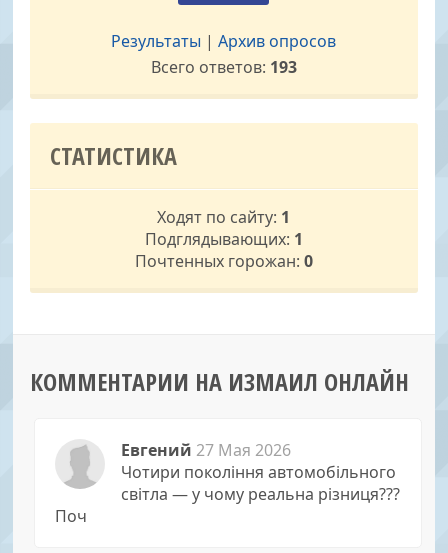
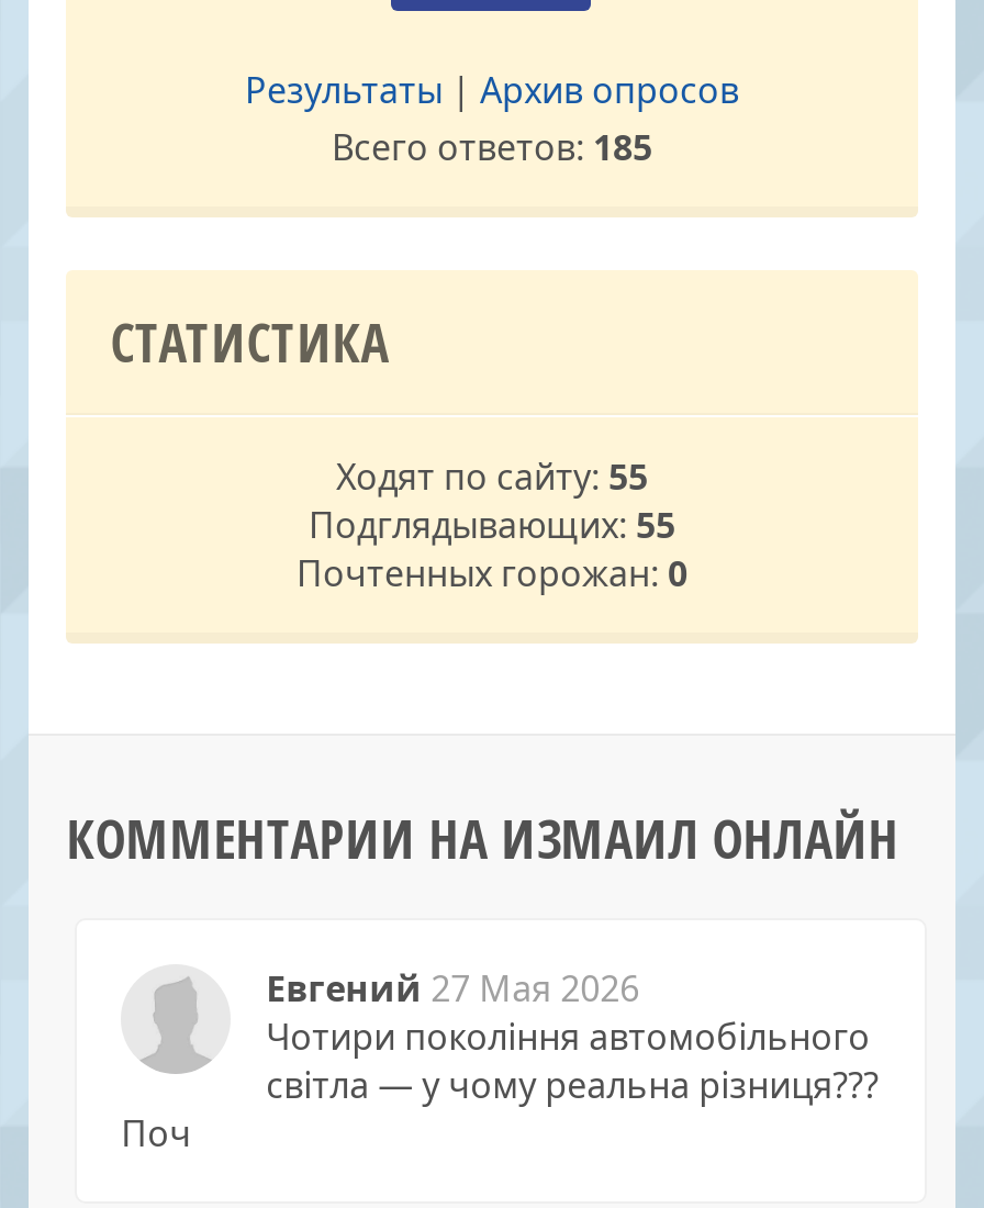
- Всего ответов: 193
+ Всего ответов: 185

- Ходят по сайту: 1
+ Ходят по сайту: 55

- Подглядывающих: 1
+ Подглядывающих: 55
